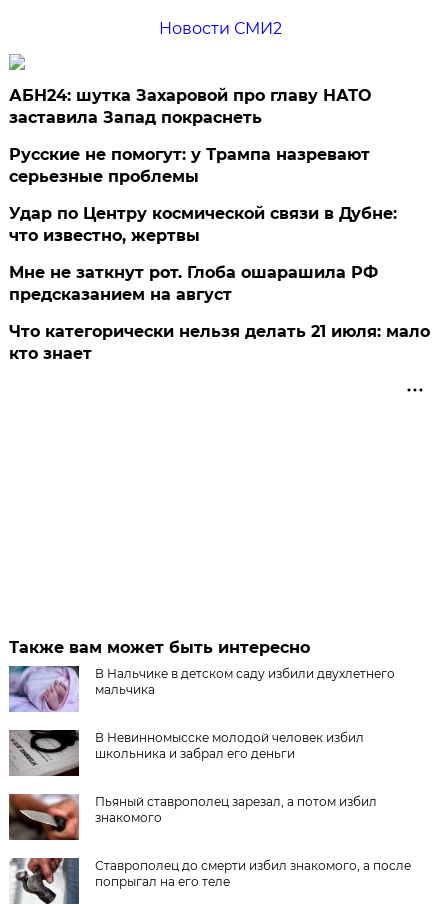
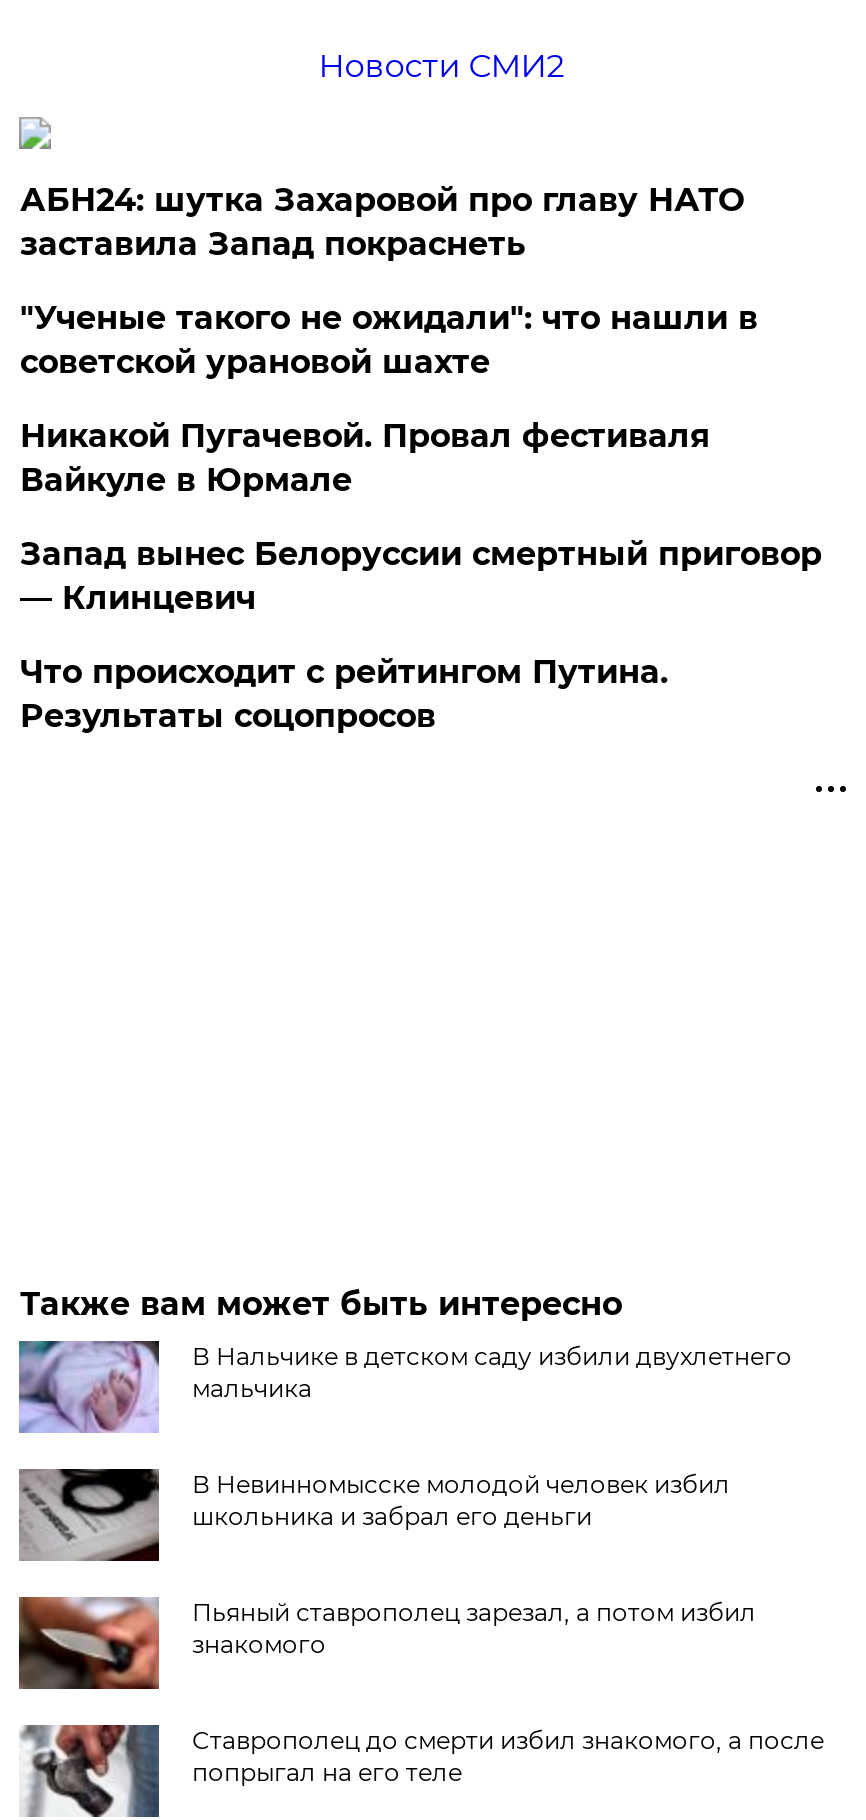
- Русские не помогут: у Трампа назревают
- серьезные проблемы
+ "Ученые такого не ожидали": что нашли в
+ советской урановой шахте

- Удар по Центру космической связи в Дубне:
- что известно, жертвы
+ Никакой Пугачевой. Провал фестиваля
+ Вайкуле в Юрмале

- Мне не заткнут рот. Глоба ошарашила РФ
- предсказанием на август
+ Запад вынес Белоруссии смертный приговор
+ — Клинцевич

- Что категорически нельзя делать 21 июля: мало
- кто знает
+ Что происходит с рейтингом Путина.
+ Результаты соцопросов
